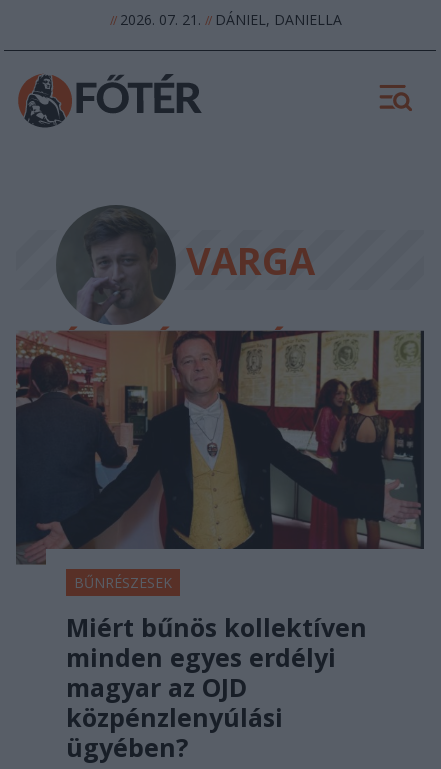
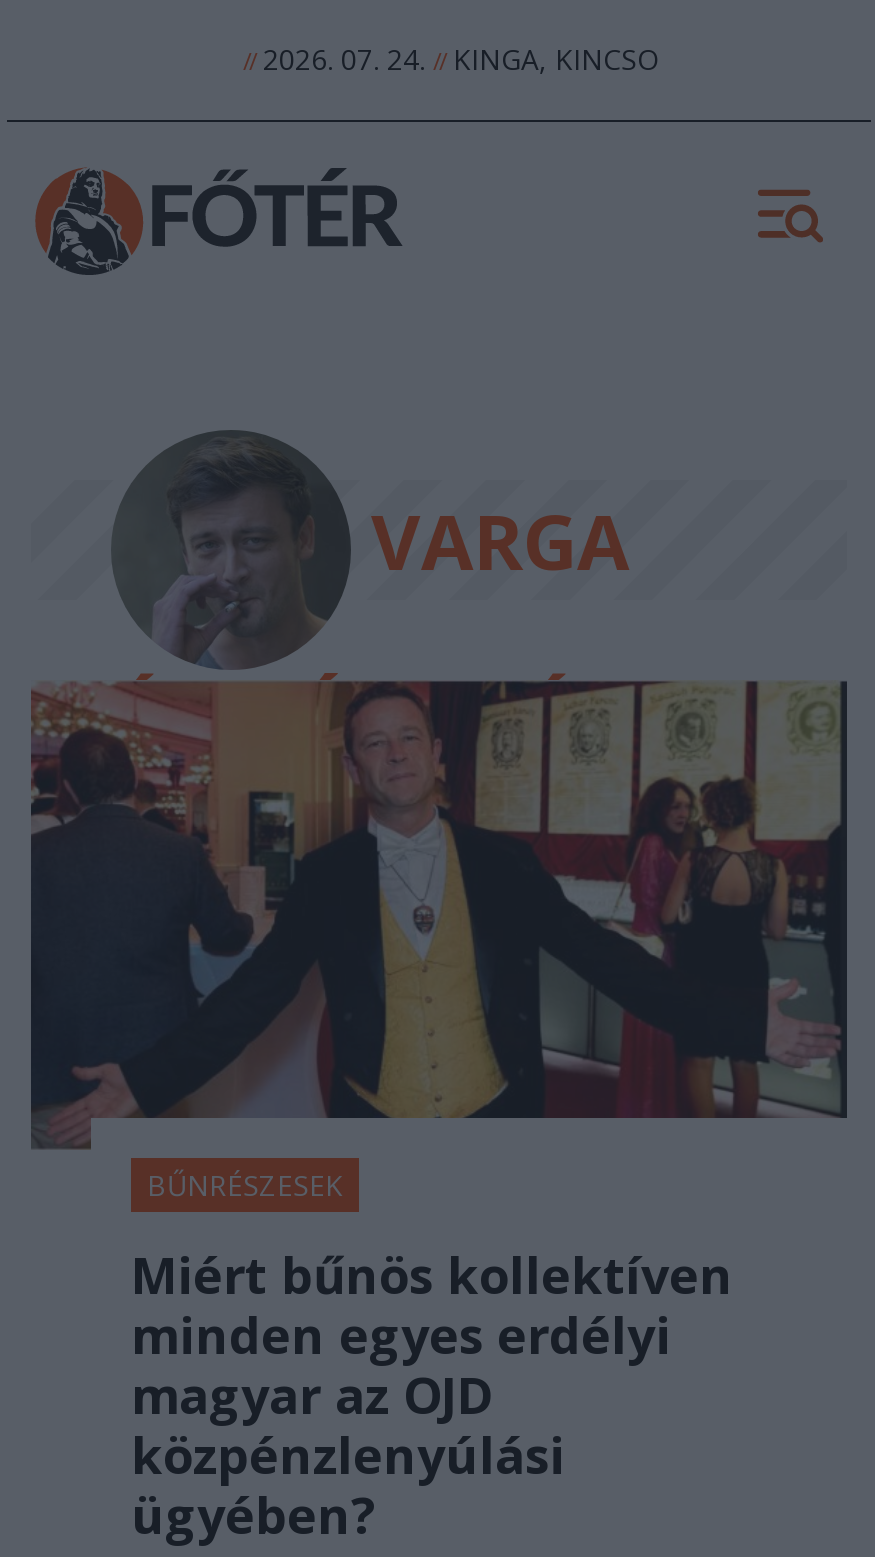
- // 2026. 07. 21. // DÁNIEL, DANIELLA
+ // 2026. 07. 24. // KINGA, KINCSO
